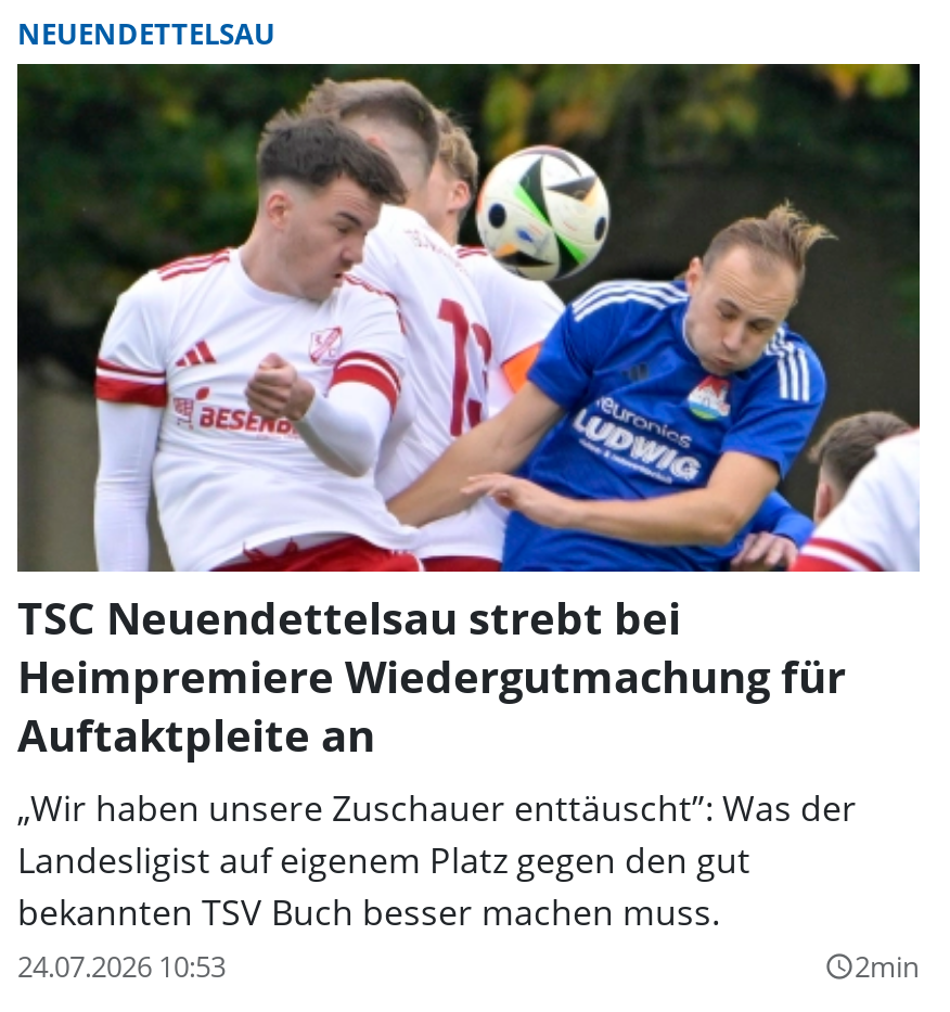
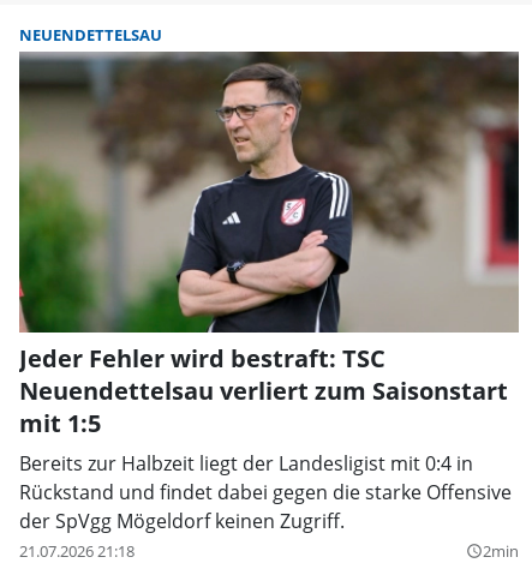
- [image]
- TSC Neuendettelsau strebt bei
- Heimpremiere Wiedergutmachung für
- Auftaktpleite an
- „Wir haben unsere Zuschauer enttäuscht”: Was der
- Landesligist auf eigenem Platz gegen den gut
- bekannten TSV Buch besser machen muss.
- 24.07.2026 10:53
+ [image]
+ Jeder Fehler wird bestraft: TSC
+ Neuendettelsau verliert zum Saisonstart
+ mit 1:5
+ Bereits zur Halbzeit liegt der Landesligist mit 0:4 in
+ Rückstand und findet dabei gegen die starke Offensive
+ der SpVgg Mögeldorf keinen Zugriff.
+ 21.07.2026 21:18
